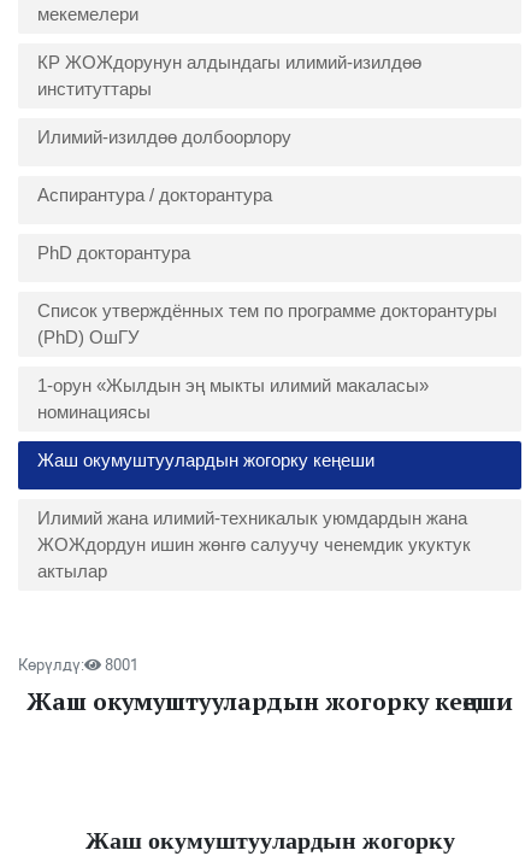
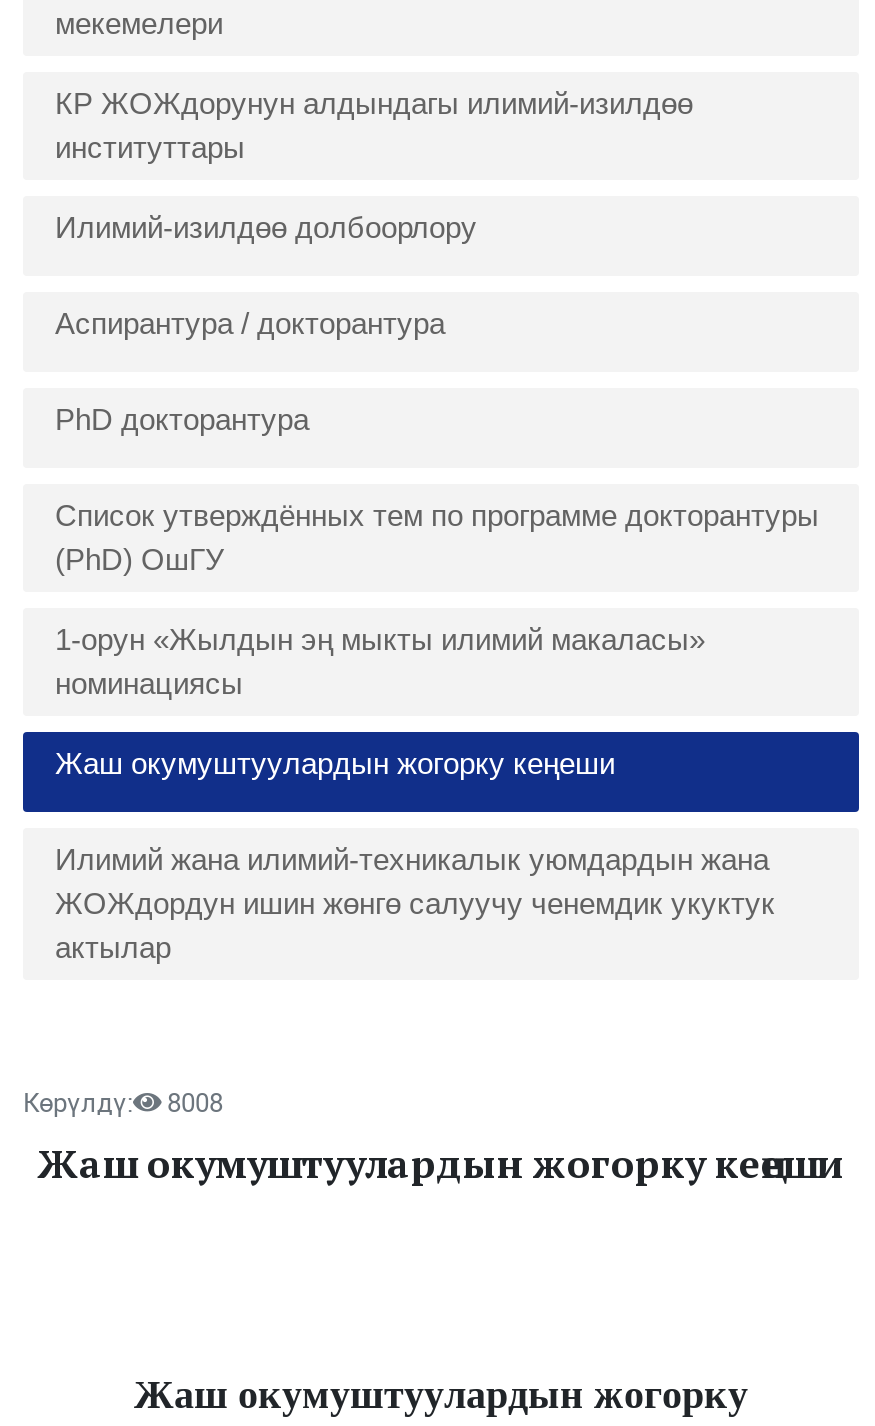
- Көрүлдү: 8001
+ Көрүлдү: 8008
